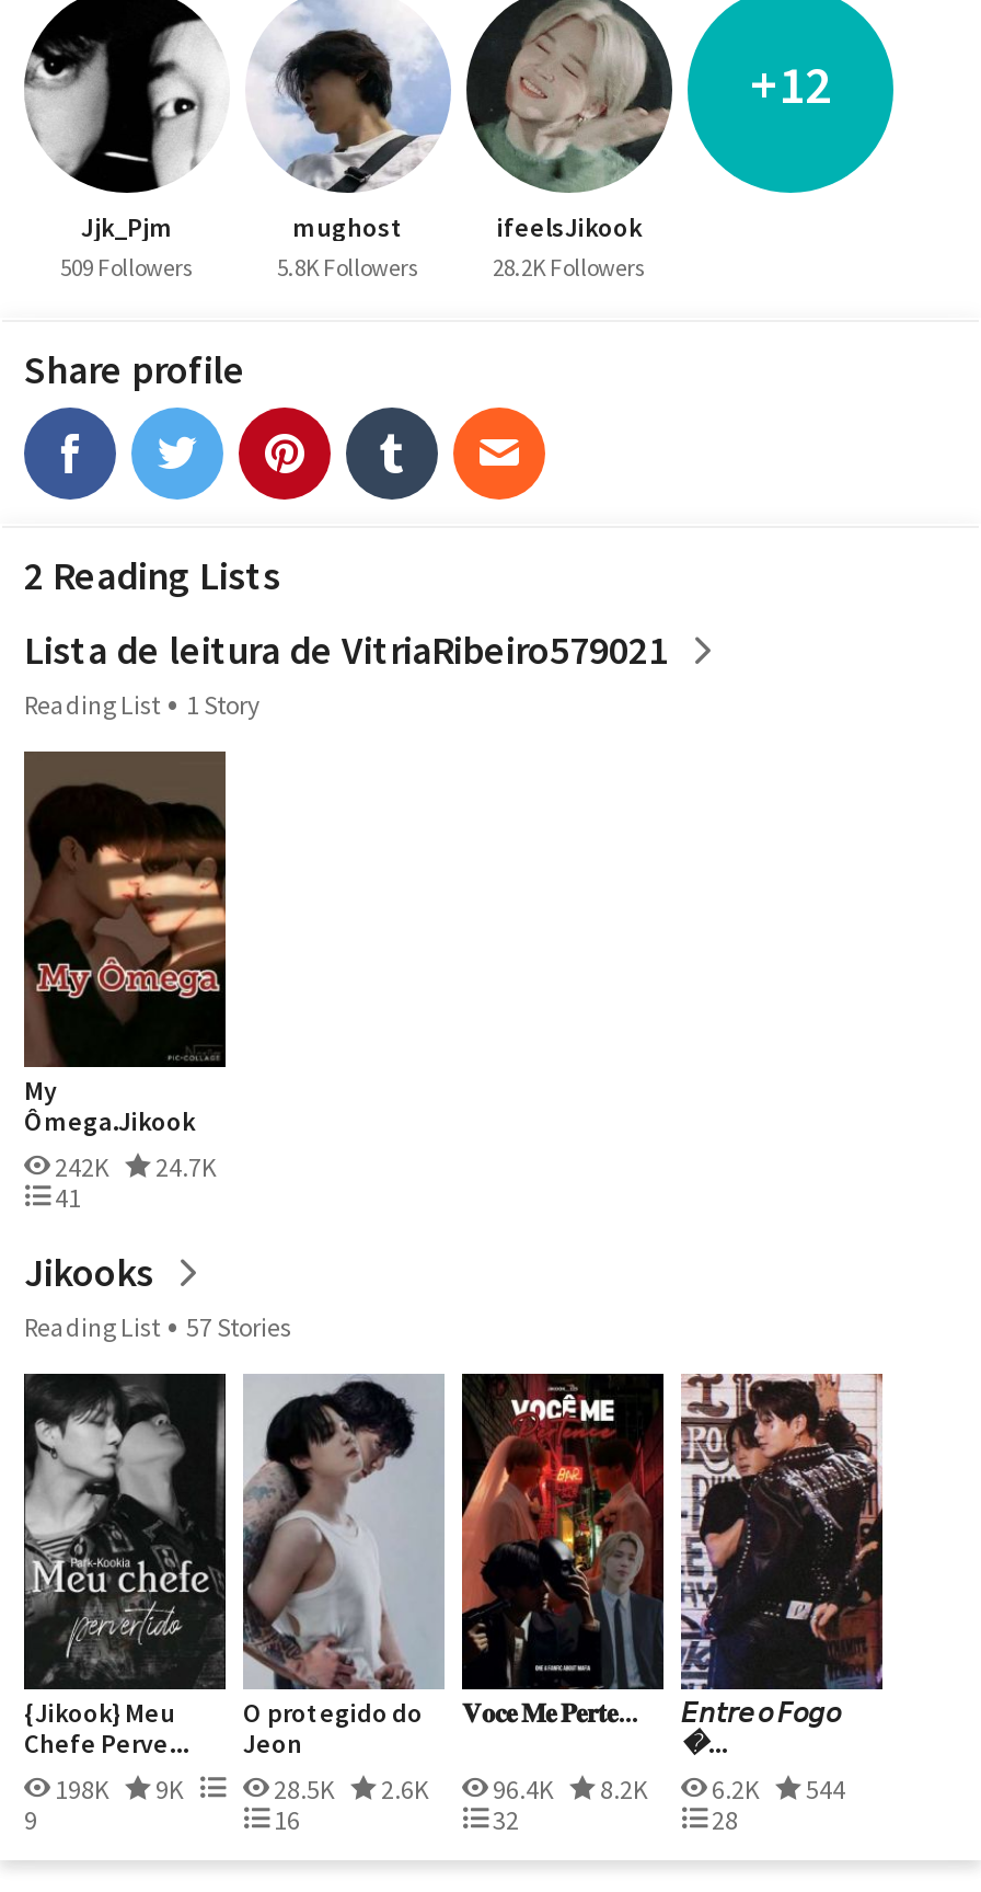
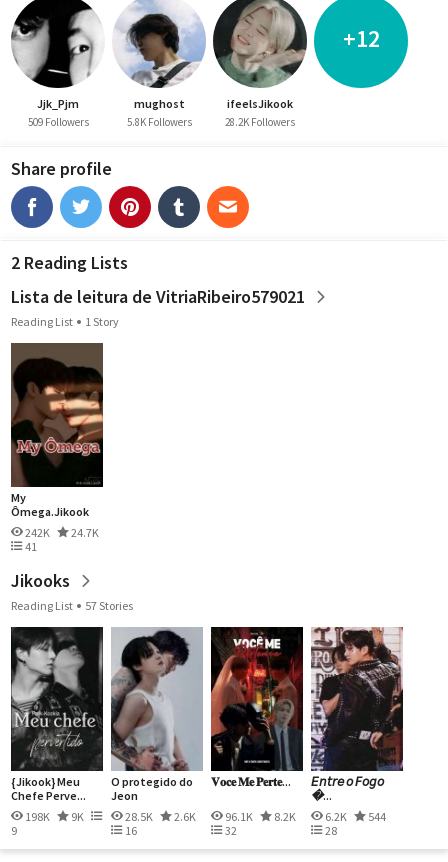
- 28.5K 2.6K 96.4K 8.2K 6.2K 544
+ 28.5K 2.6K 96.1K 8.2K 6.2K 544
